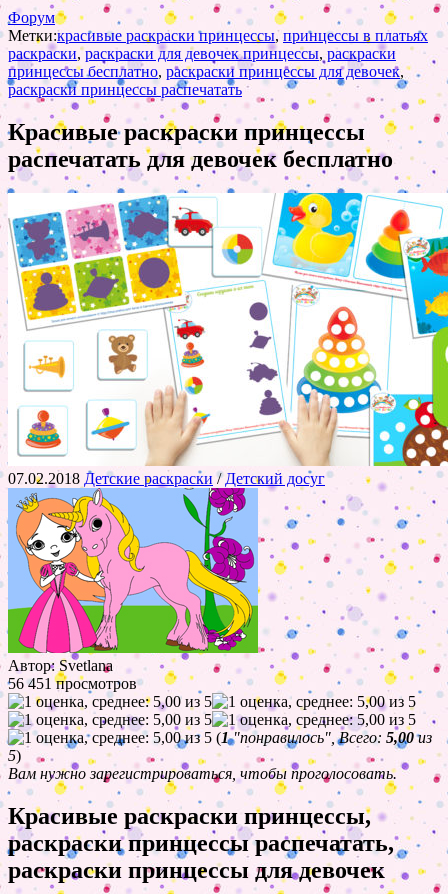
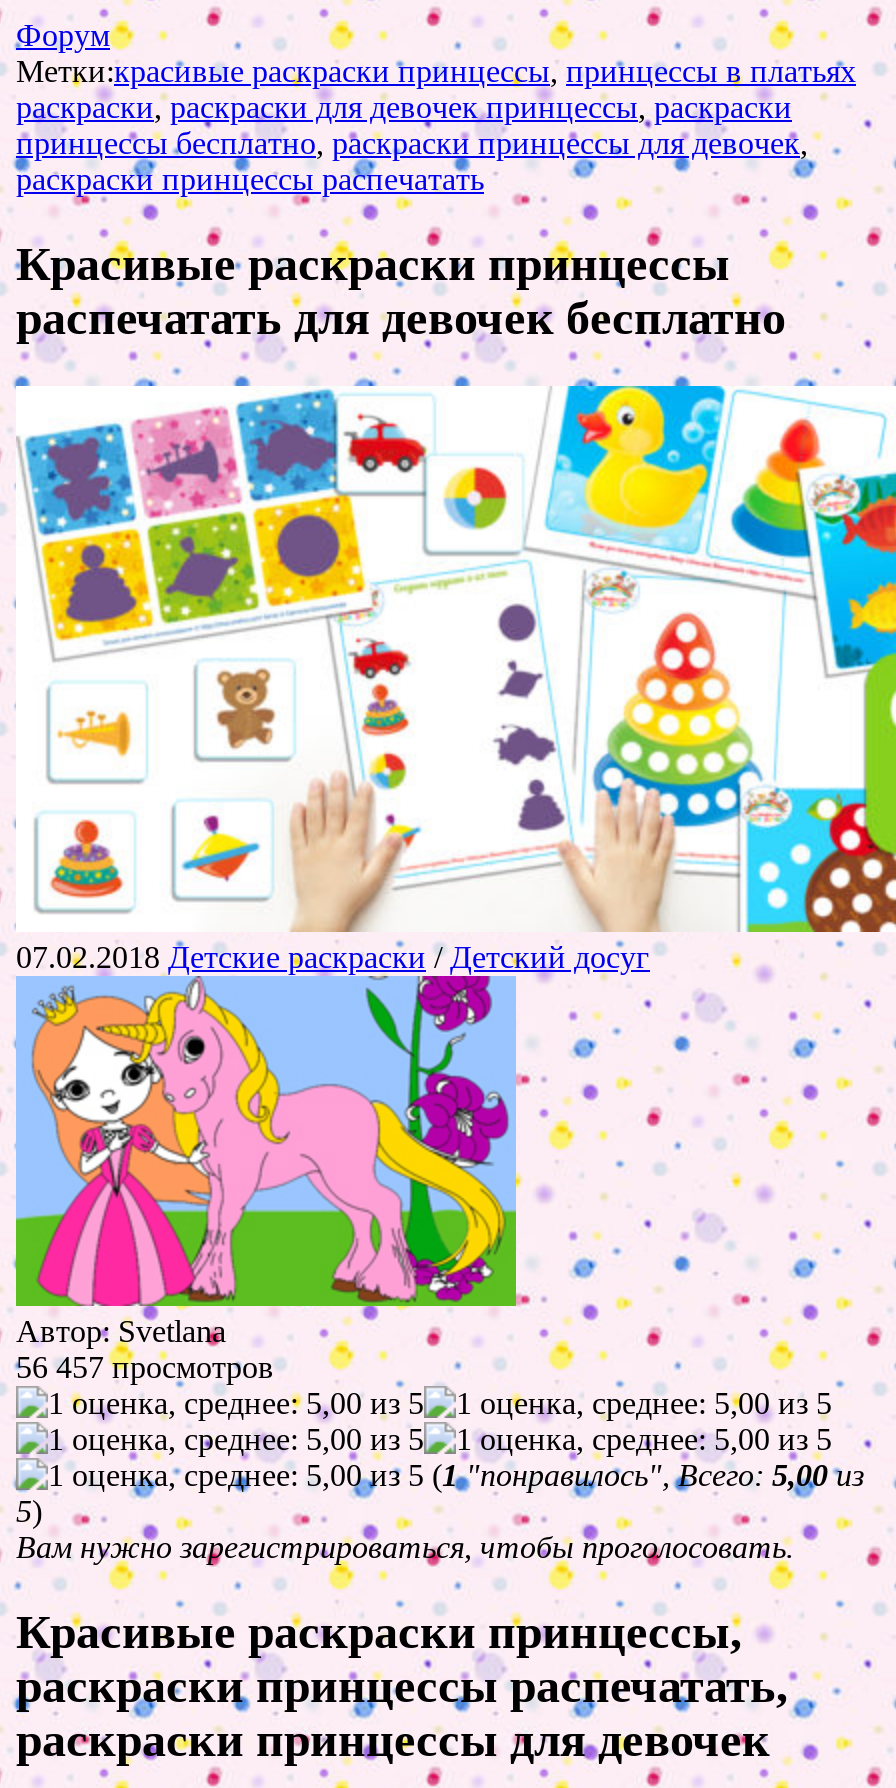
- 56 451 просмотров
+ 56 457 просмотров
